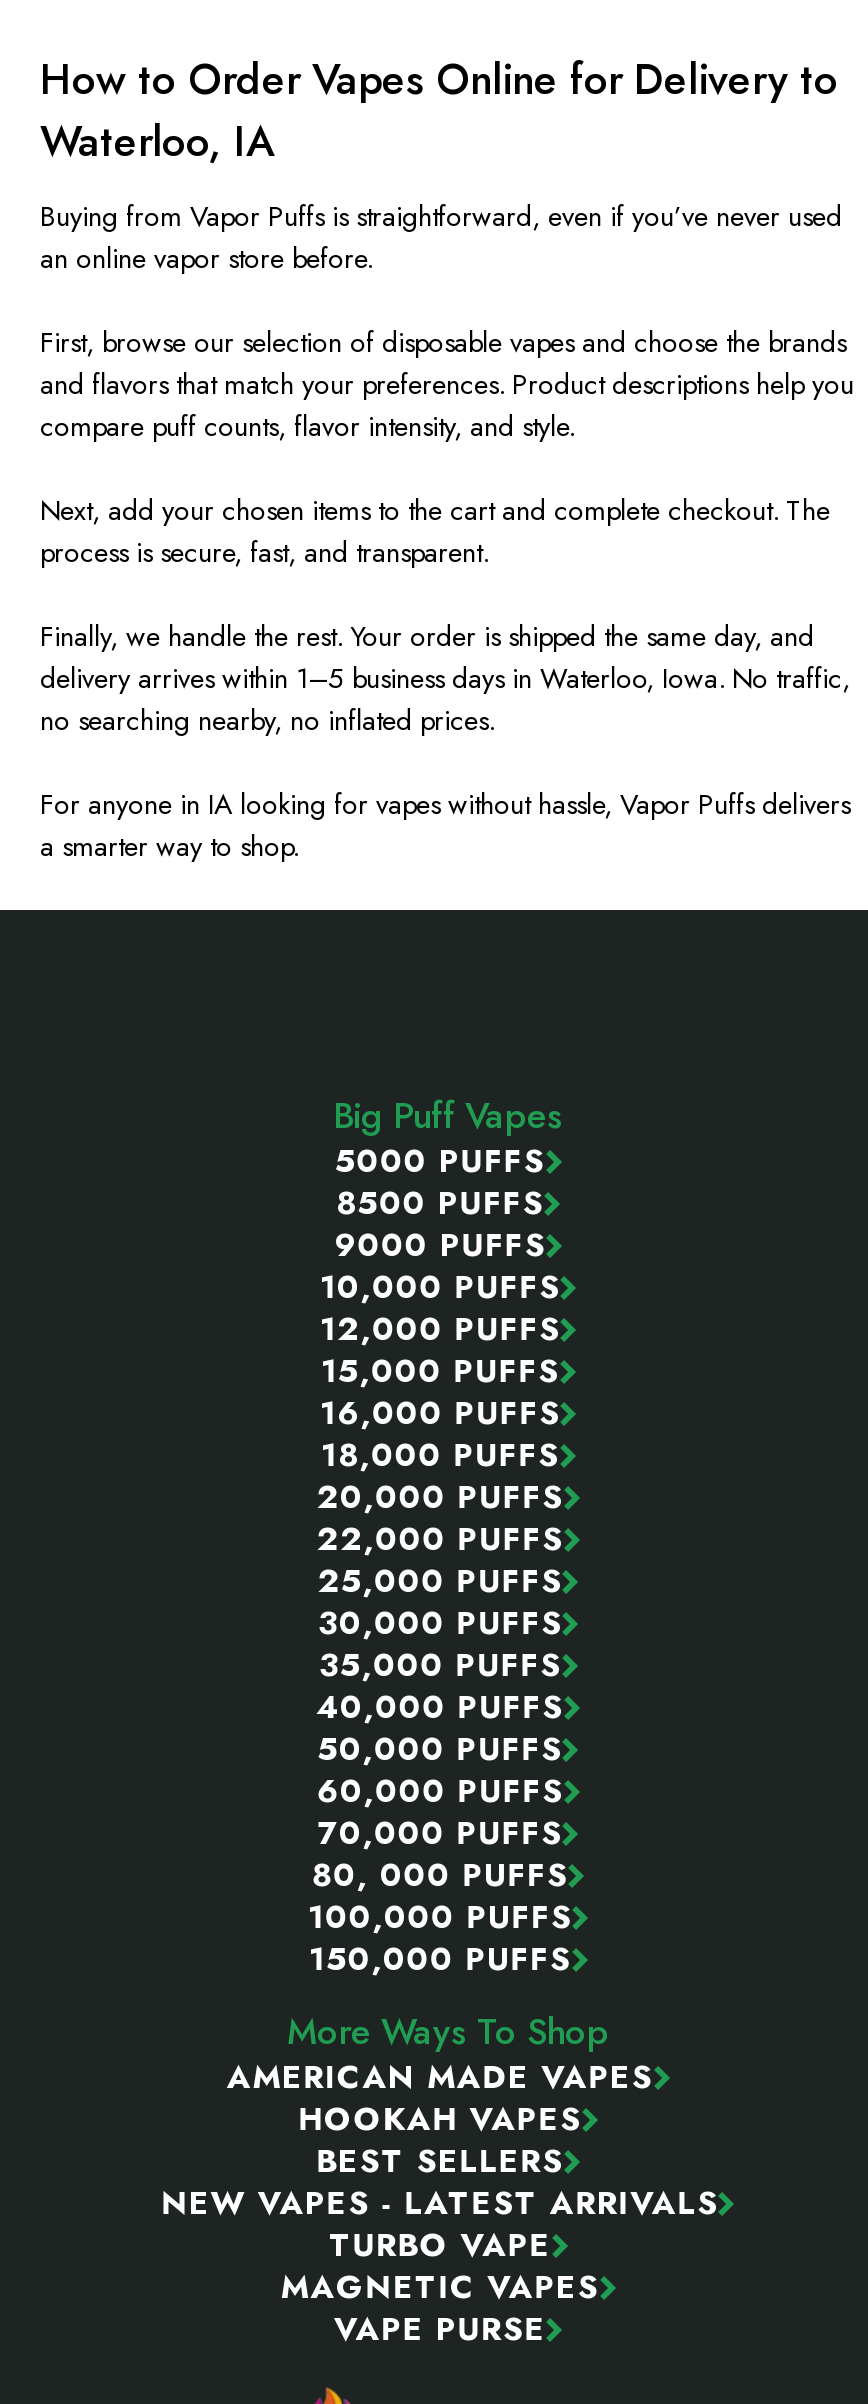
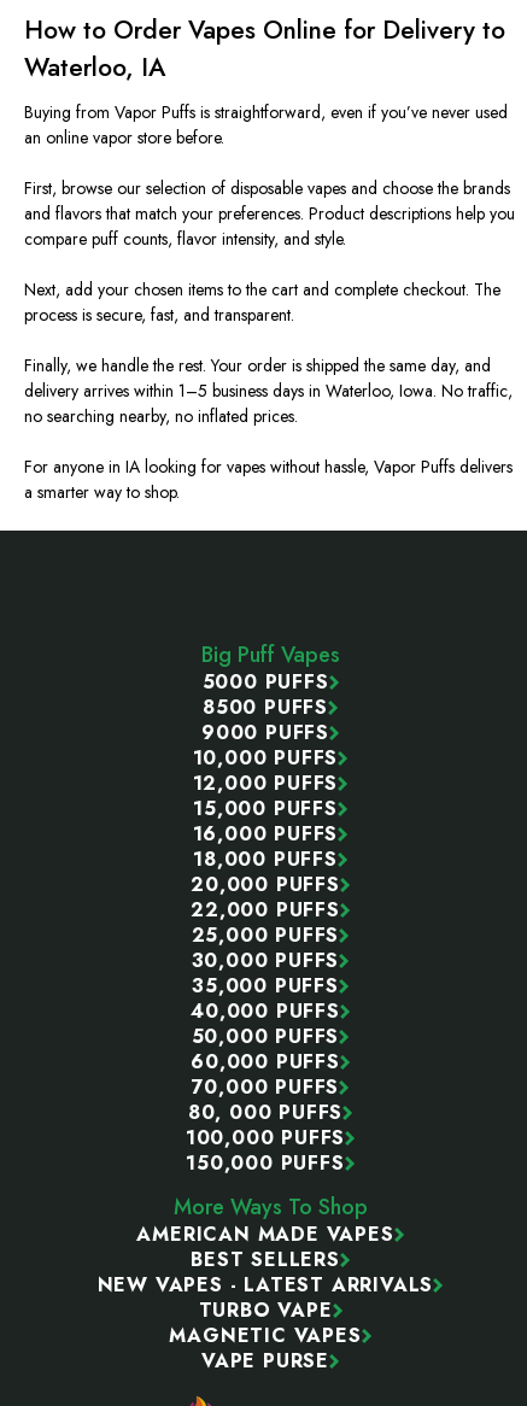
- HOOKAH VAPES
